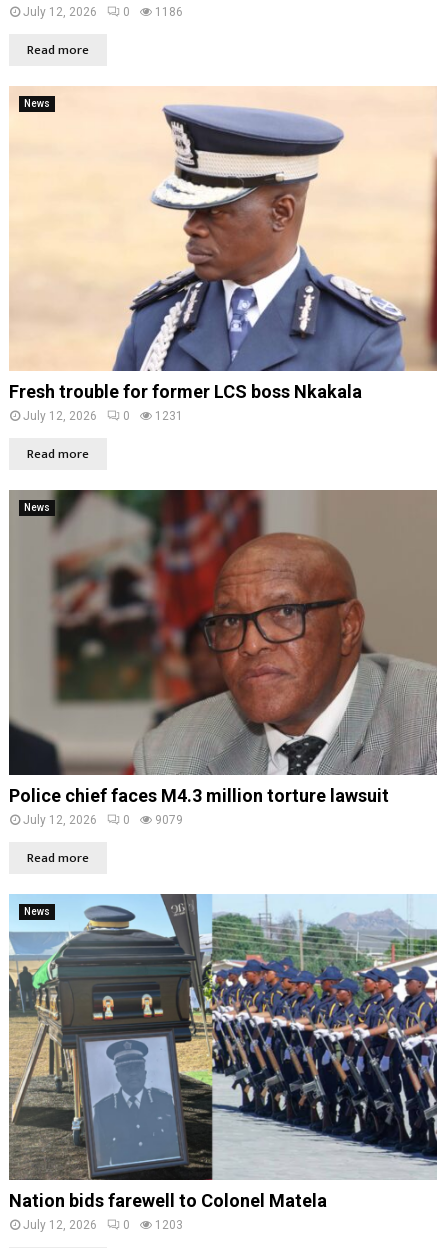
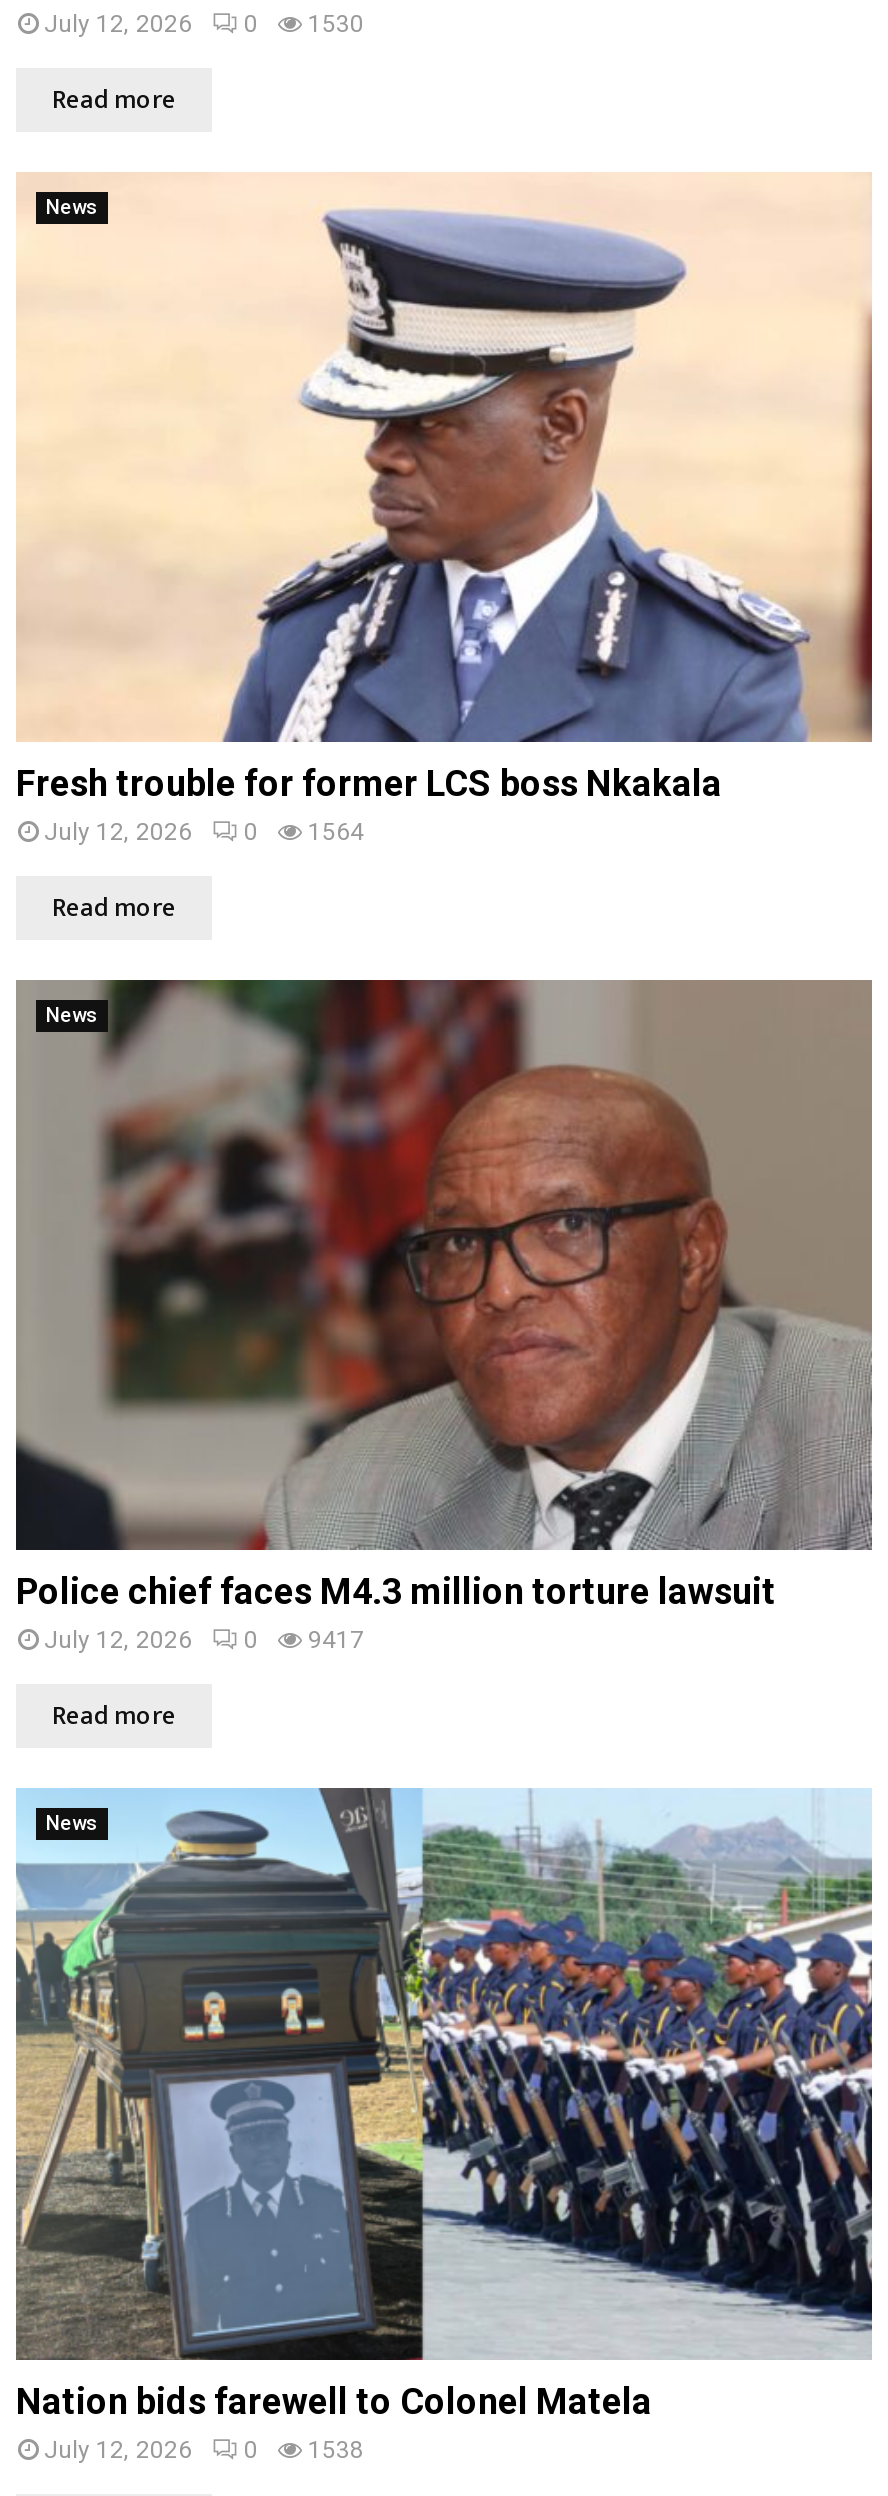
- July 12, 2026 0 1186
+ July 12, 2026 0 1530

- July 12, 2026 0 1231
+ July 12, 2026 0 1564

- July 12, 2026 0 9079
+ July 12, 2026 0 9417

- July 12, 2026 0 1203
+ July 12, 2026 0 1538
